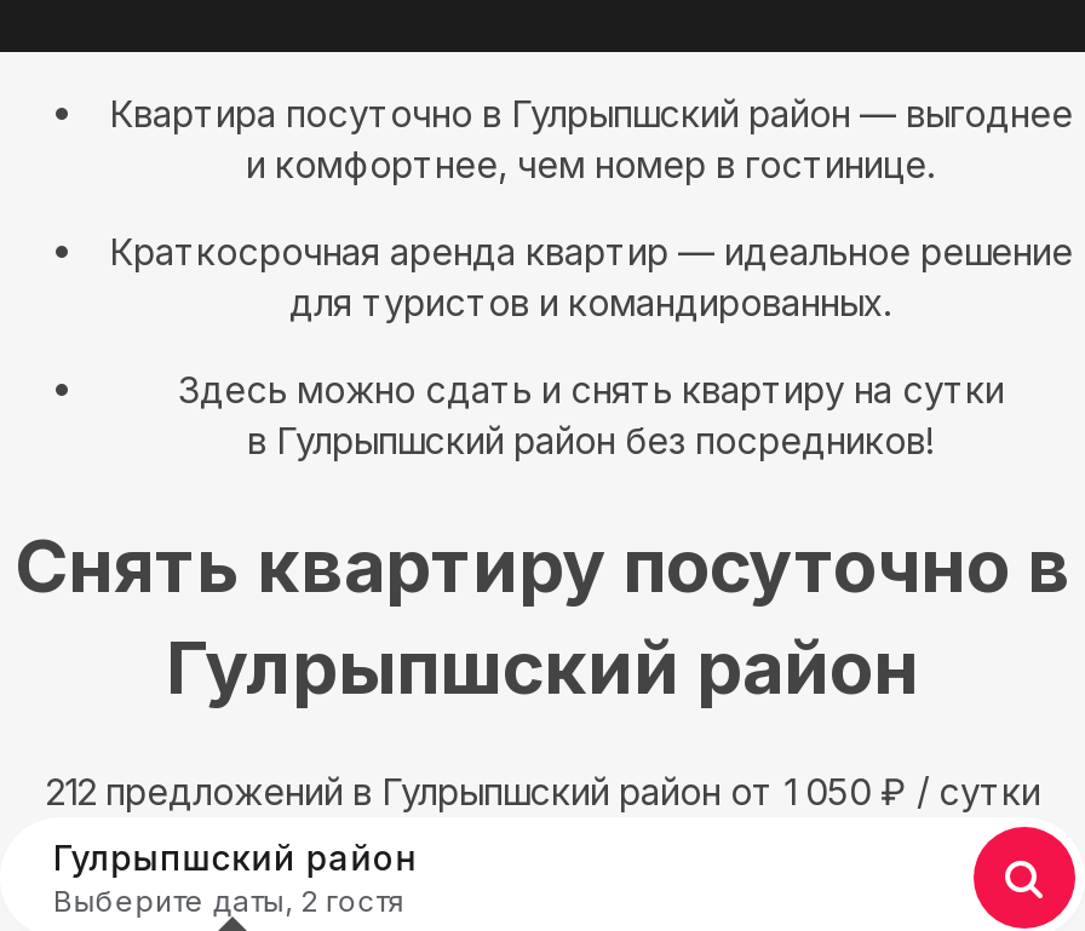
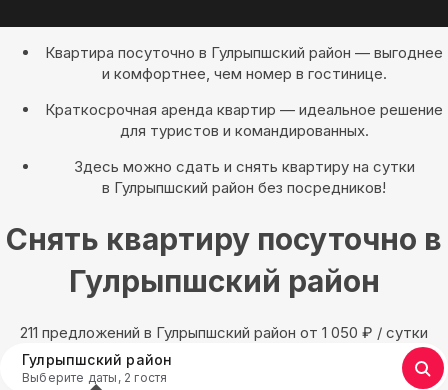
- 212 предложений в Гулрыпшский район oт 1 050 ₽ / сутки
+ 211 предложений в Гулрыпшский район oт 1 050 ₽ / сутки
